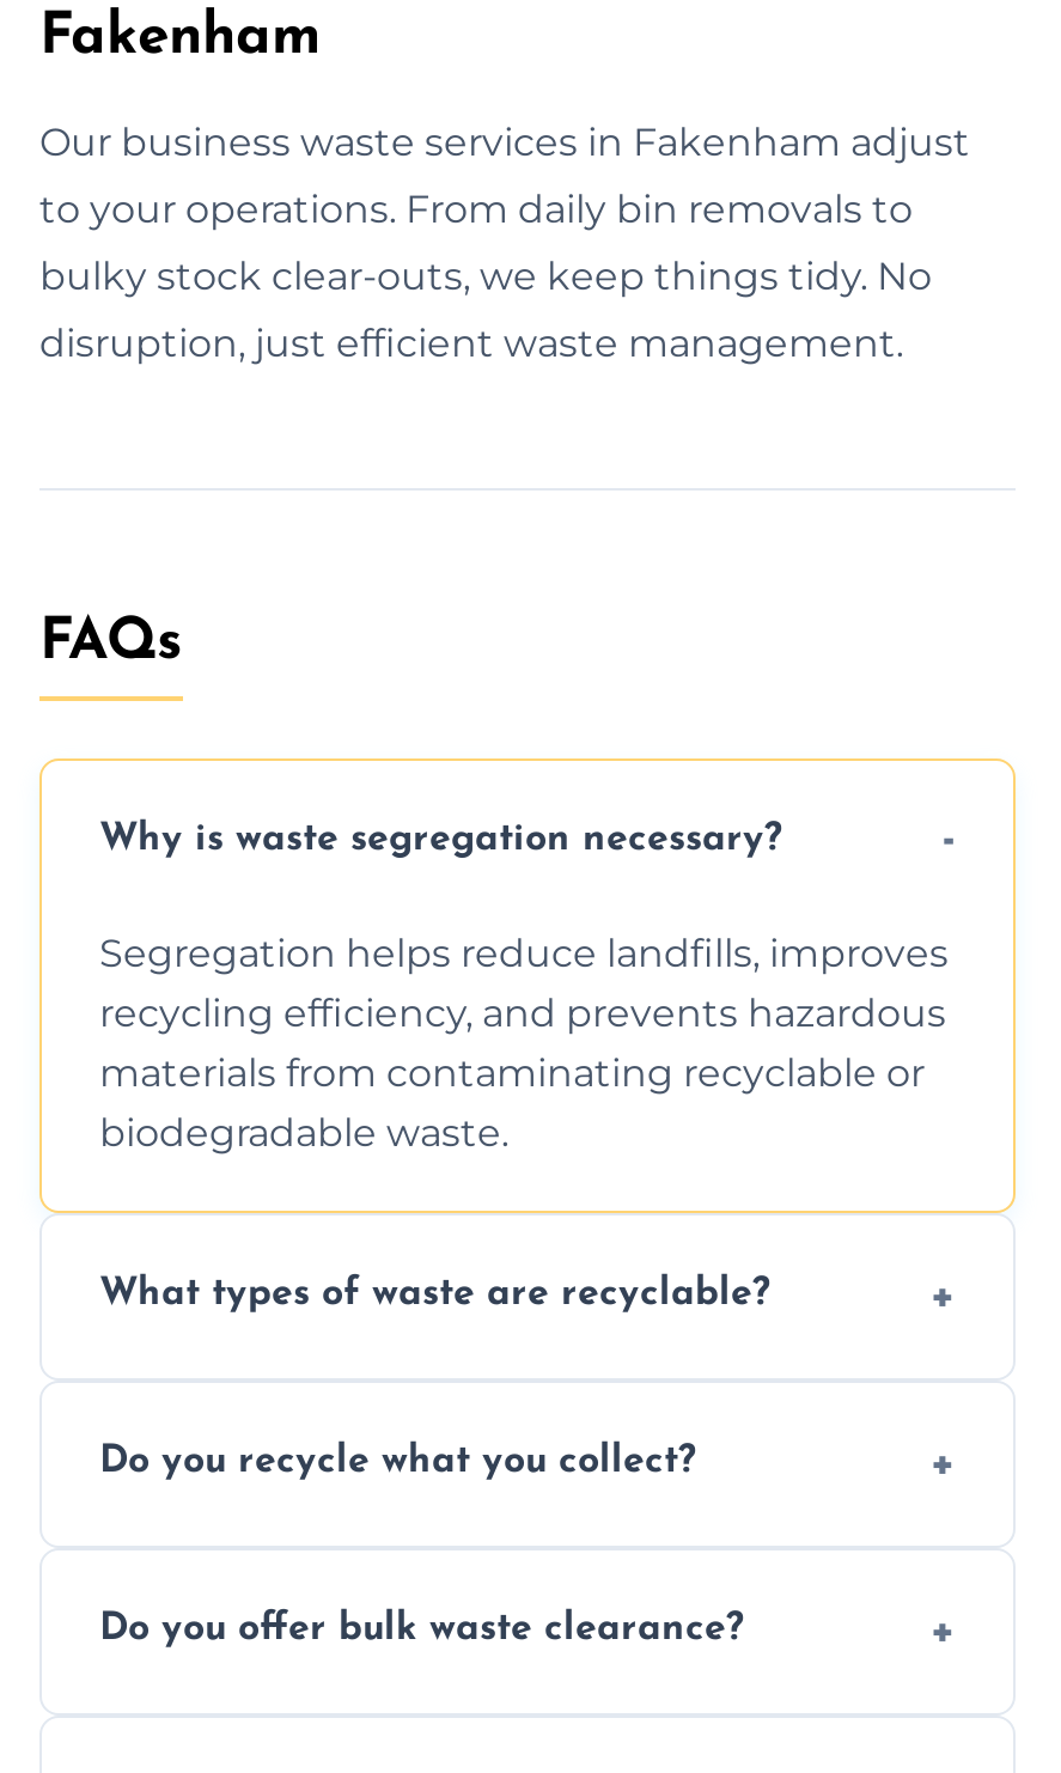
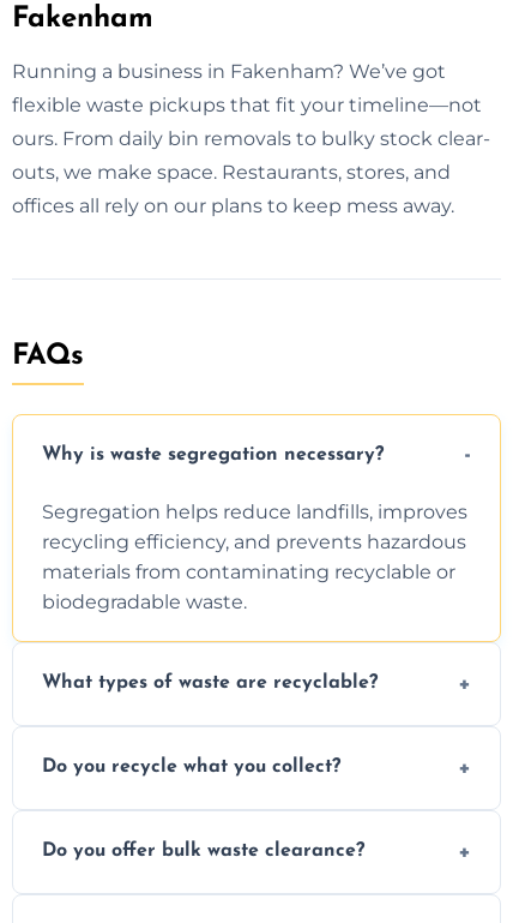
- Our business waste services in Fakenham adjust
- to your operations. From daily bin removals to
- bulky stock clear-outs, we keep things tidy. No
- disruption, just efficient waste management.
+ Running a business in Fakenham? We’ve got
+ flexible waste pickups that fit your timeline—not
+ ours. From daily bin removals to bulky stock clear-
+ outs, we make space. Restaurants, stores, and
+ offices all rely on our plans to keep mess away.
